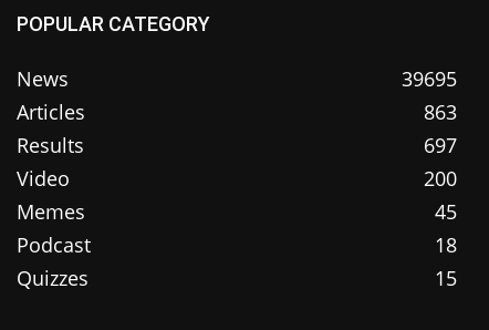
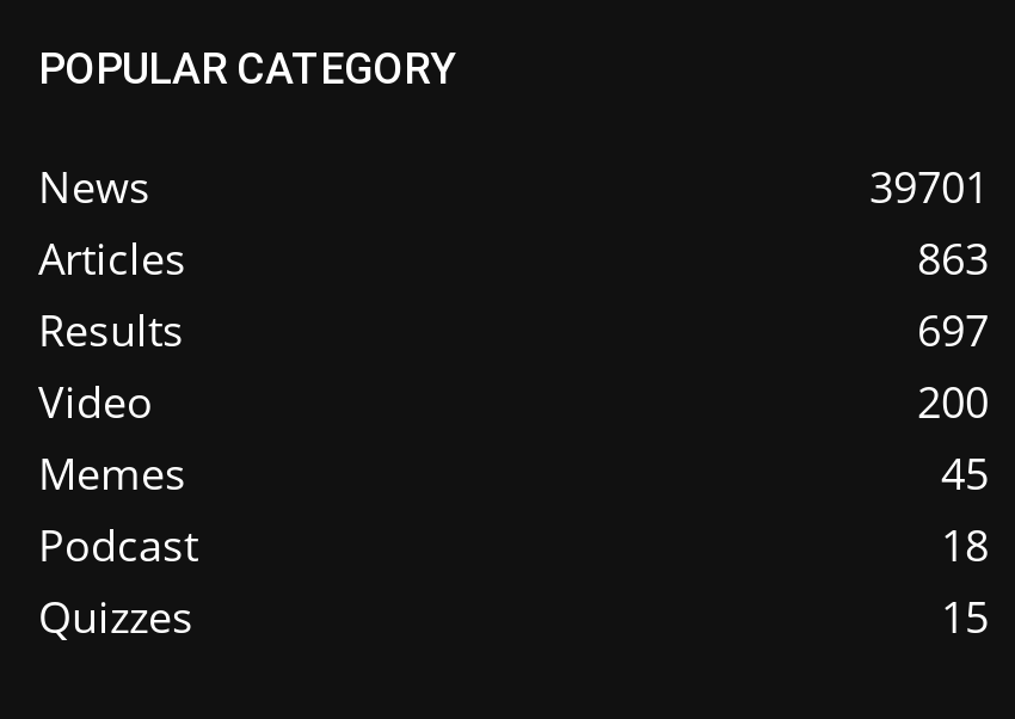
- 39695
+ 39701
